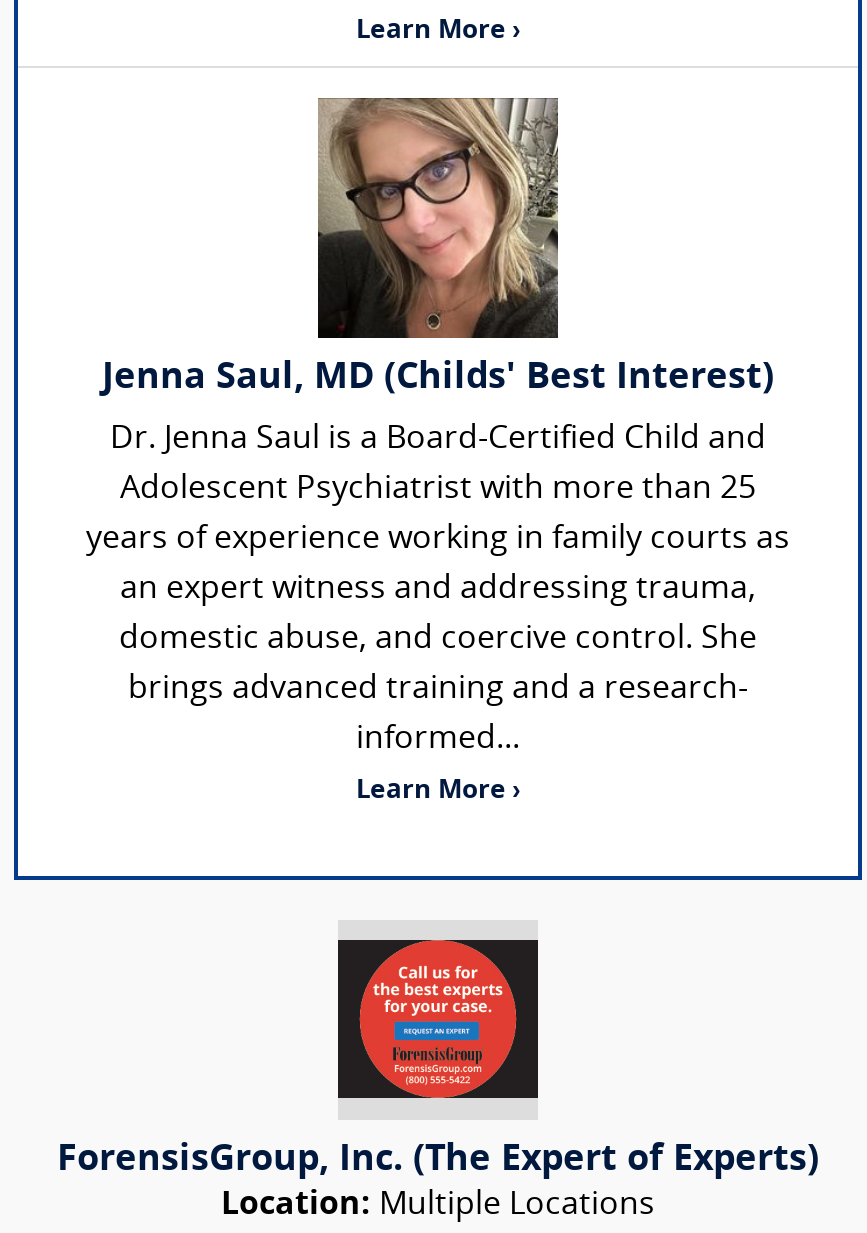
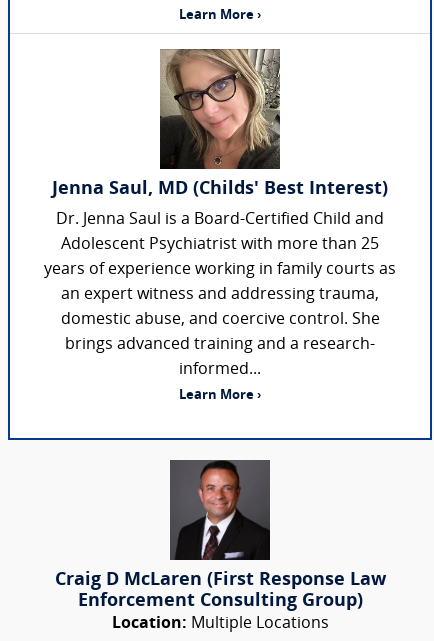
- [image]
- ForensisGroup, Inc. (The Expert of Experts)
+ [image]
+ Craig D McLaren (First Response Law
+ Enforcement Consulting Group)
